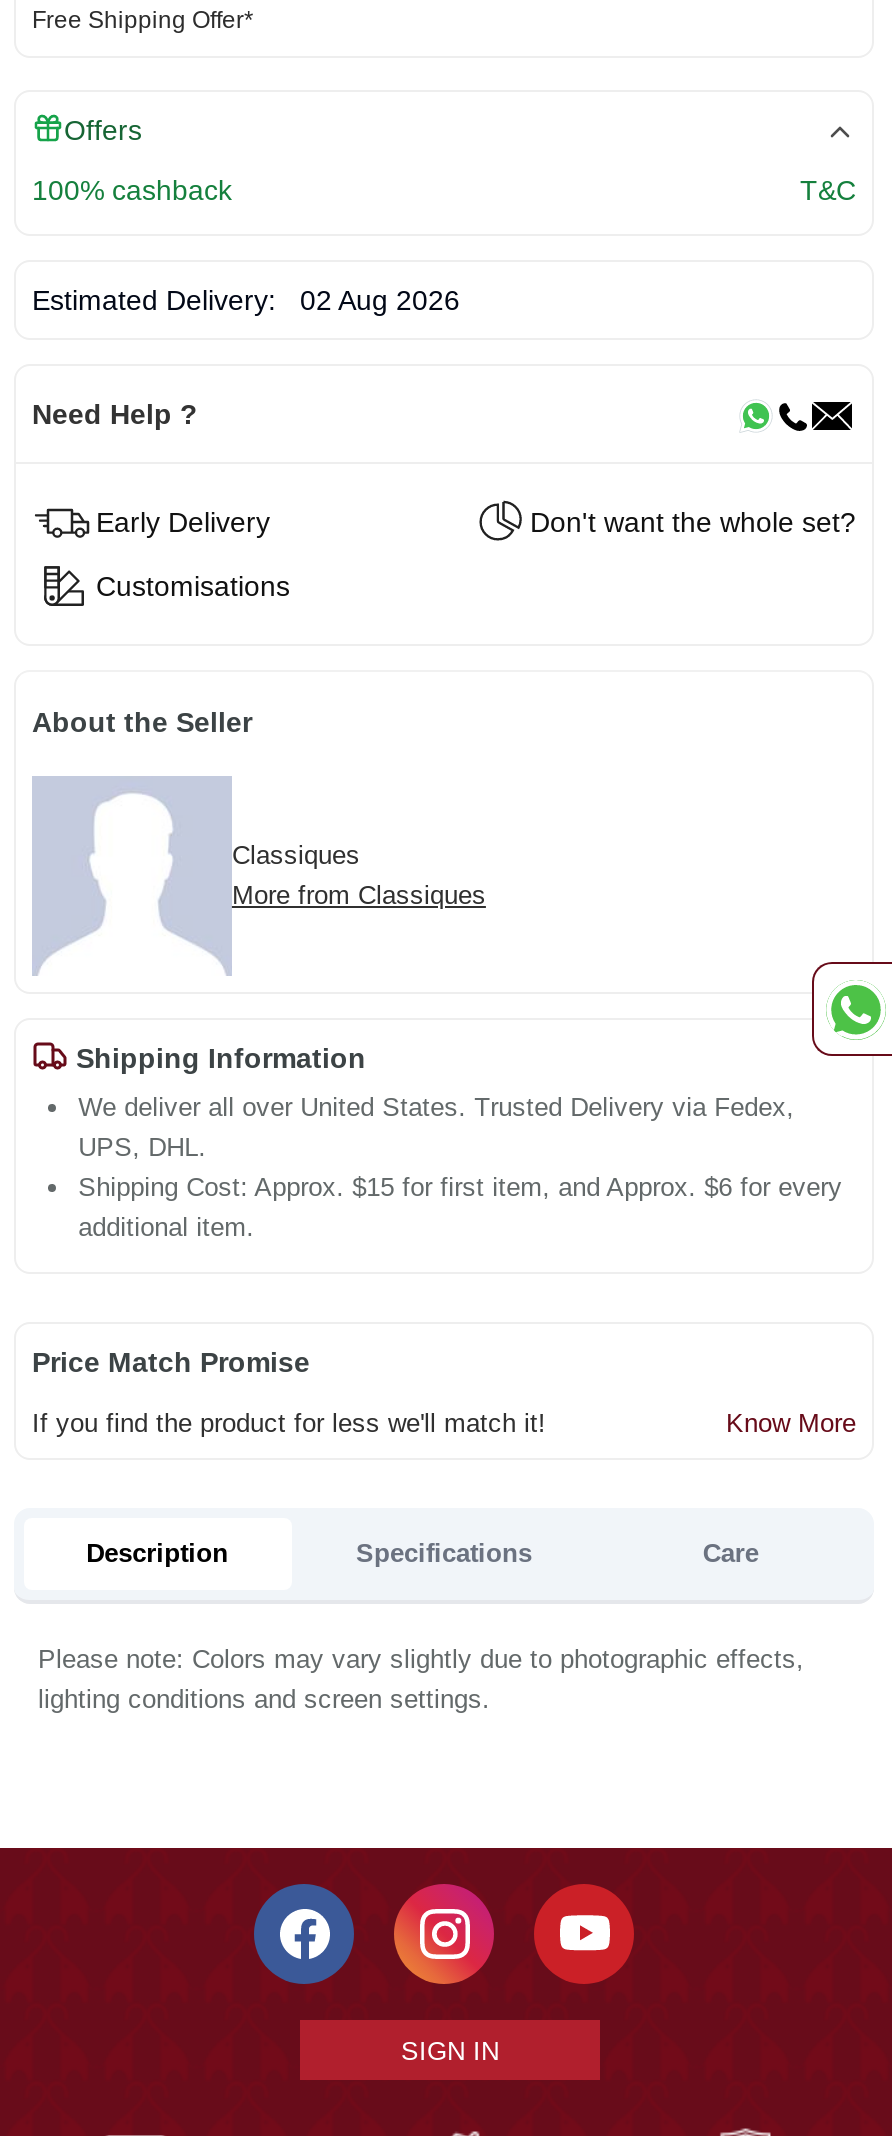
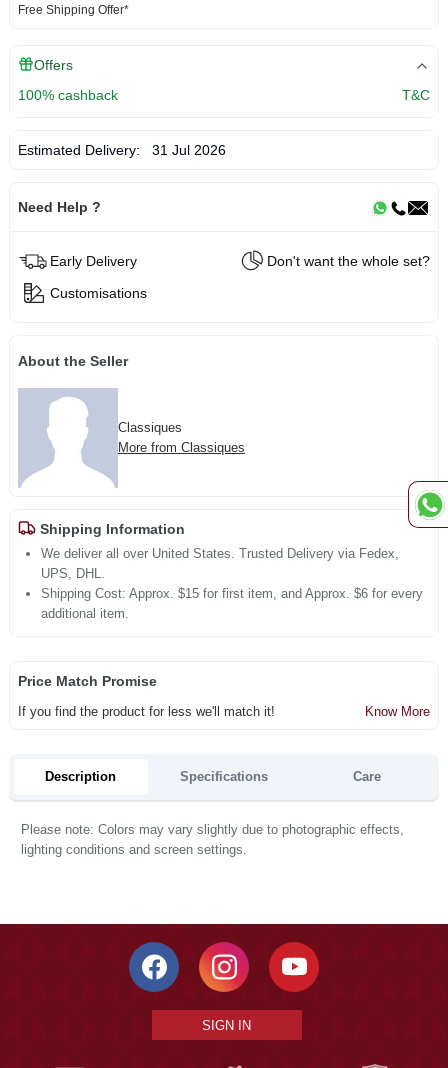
- Estimated Delivery: 02 Aug 2026
+ Estimated Delivery: 31 Jul 2026
